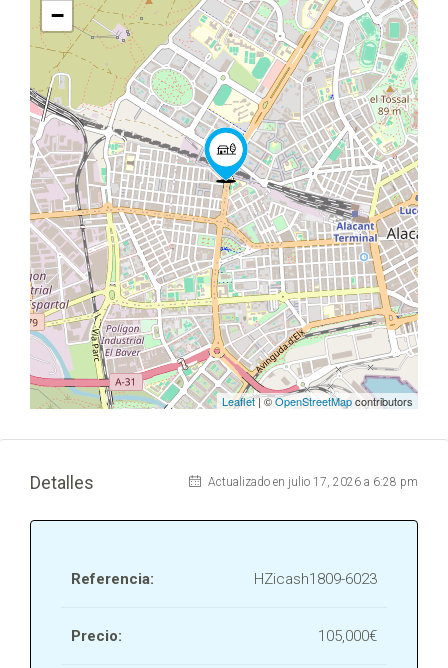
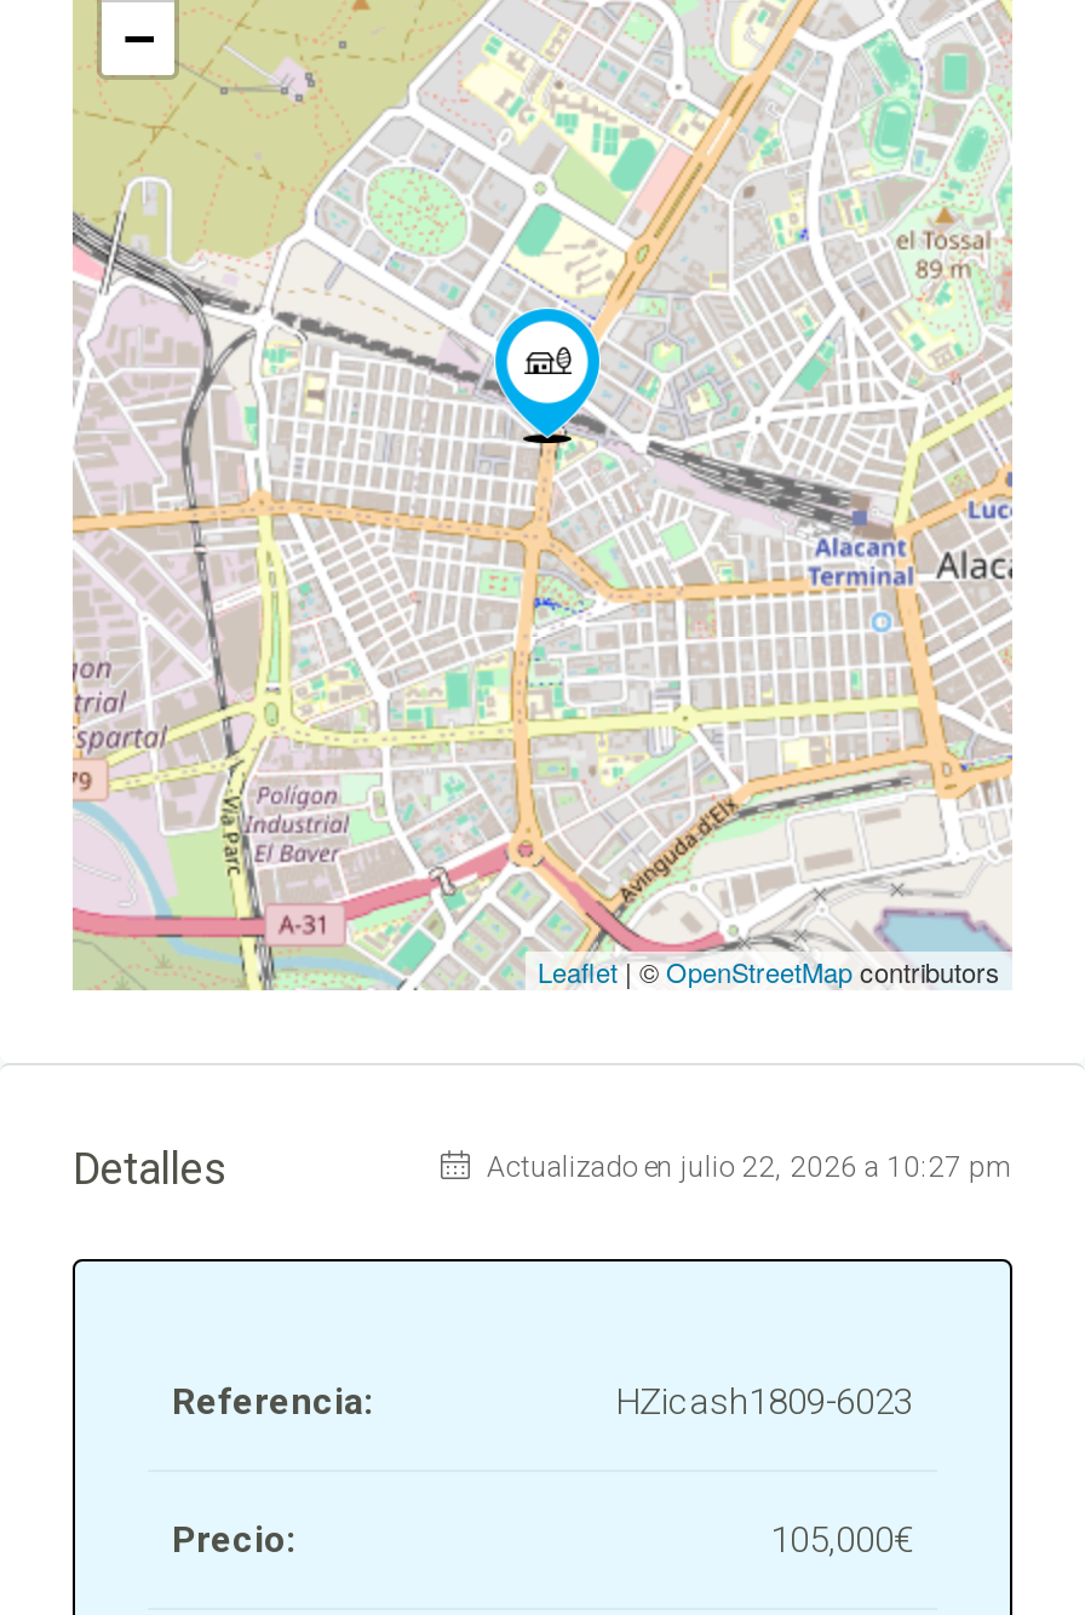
- Actualizado en julio 17, 2026 a 6:28 pm
+ Actualizado en julio 22, 2026 a 10:27 pm
